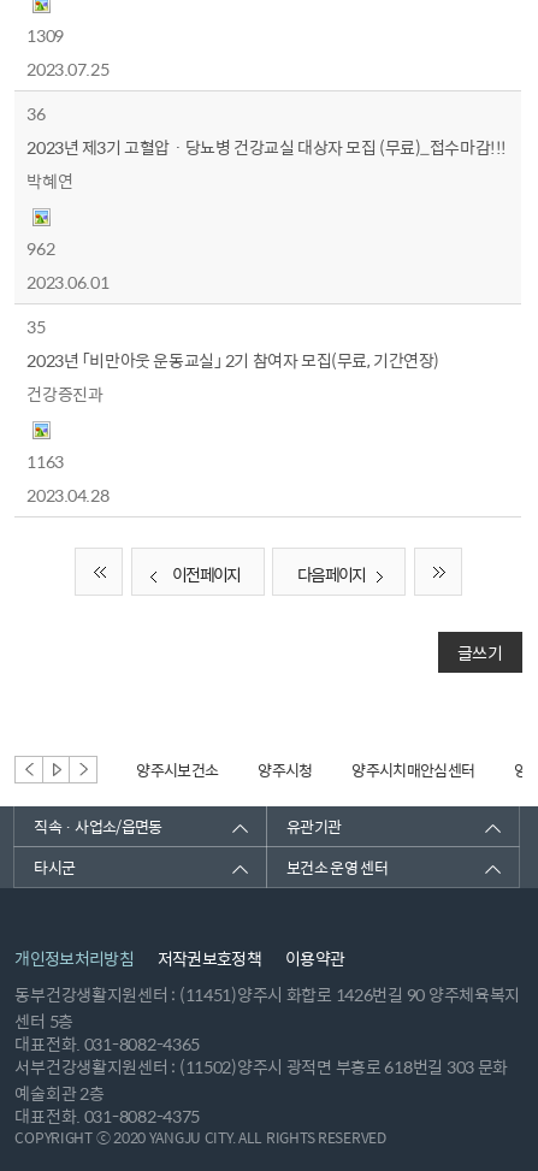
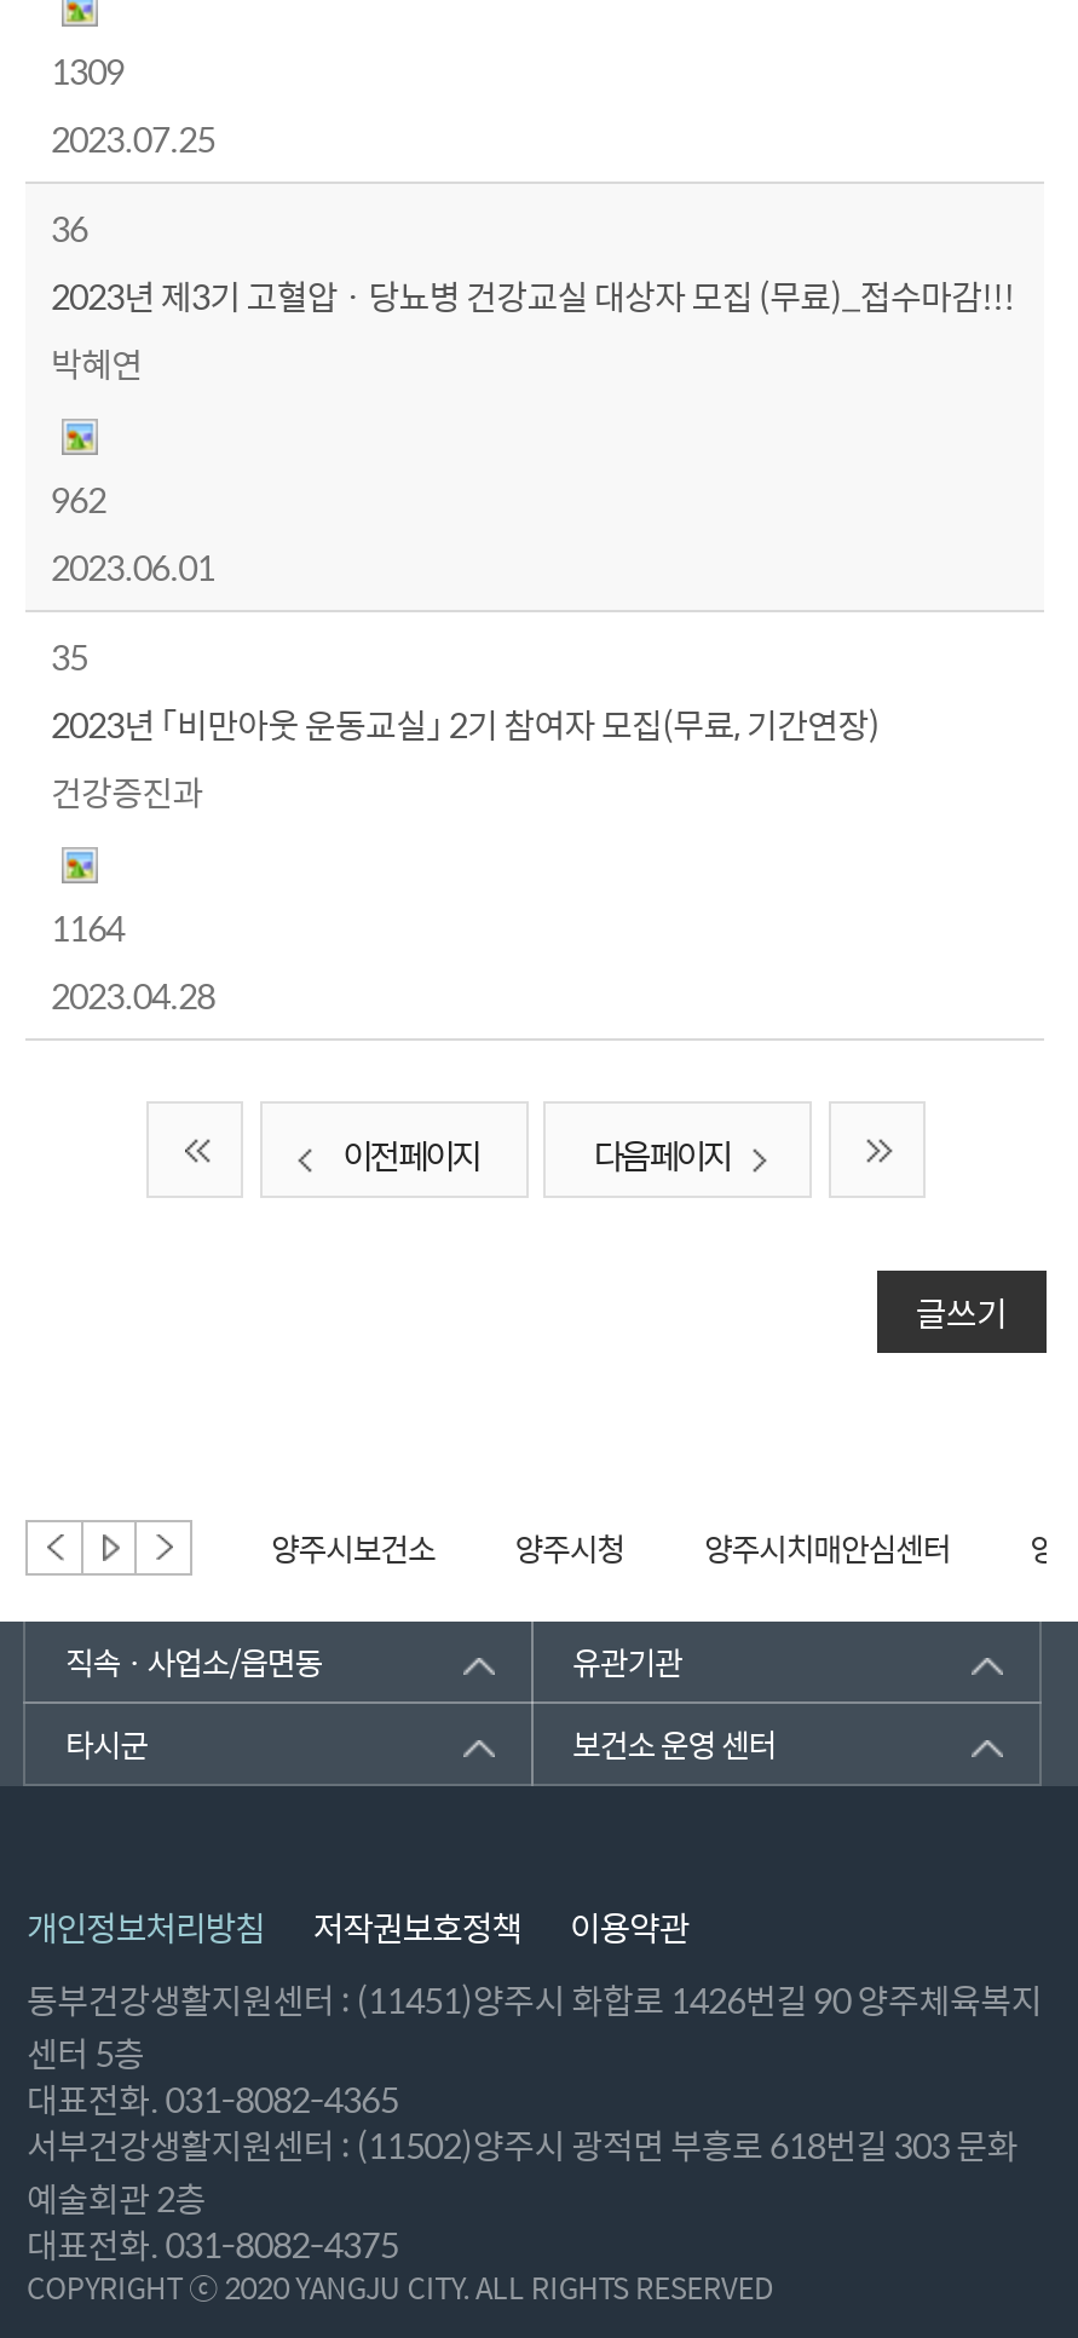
- 1163
+ 1164
